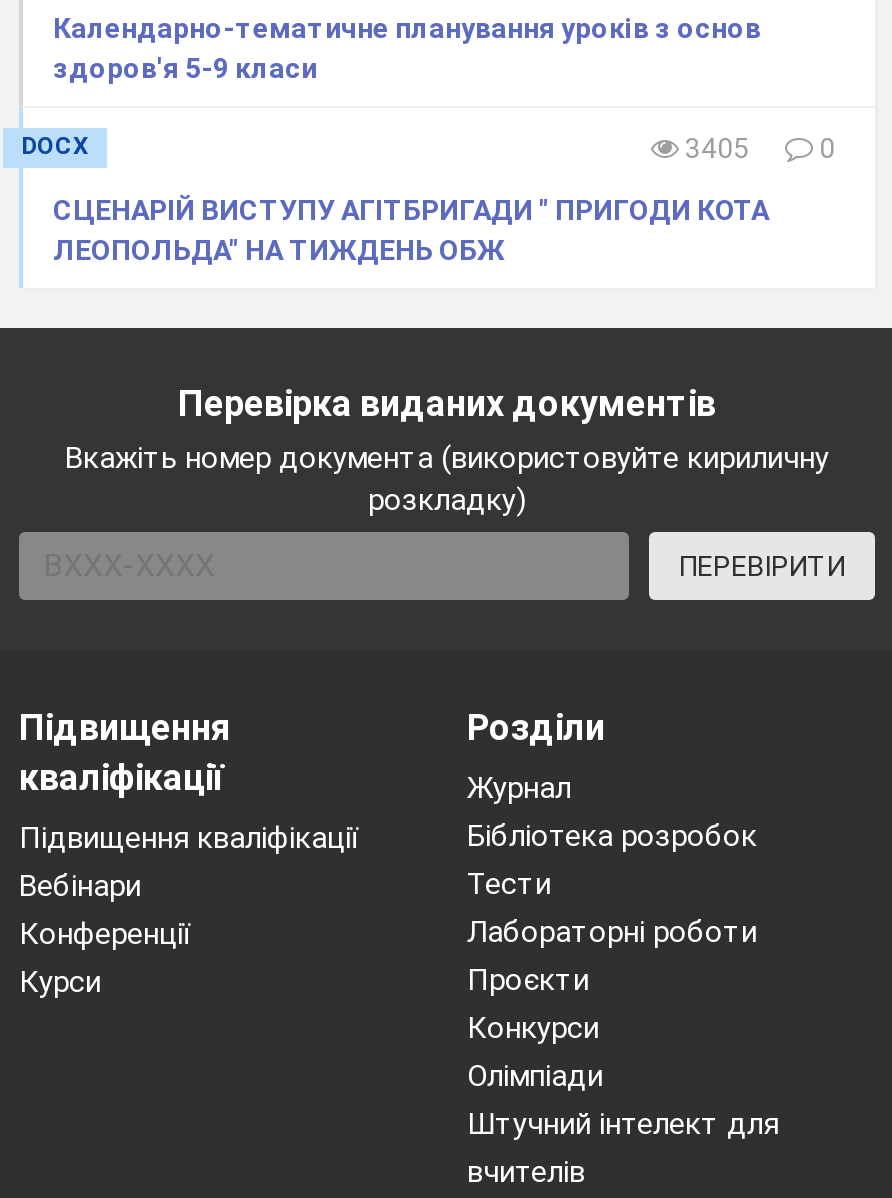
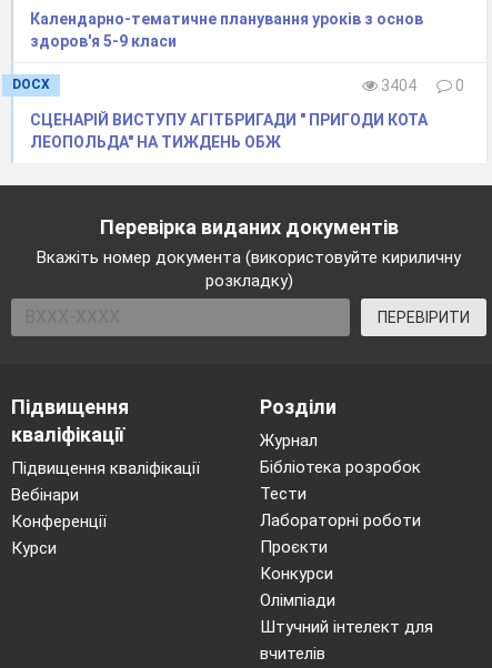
- 3405 0
+ 3404 0
